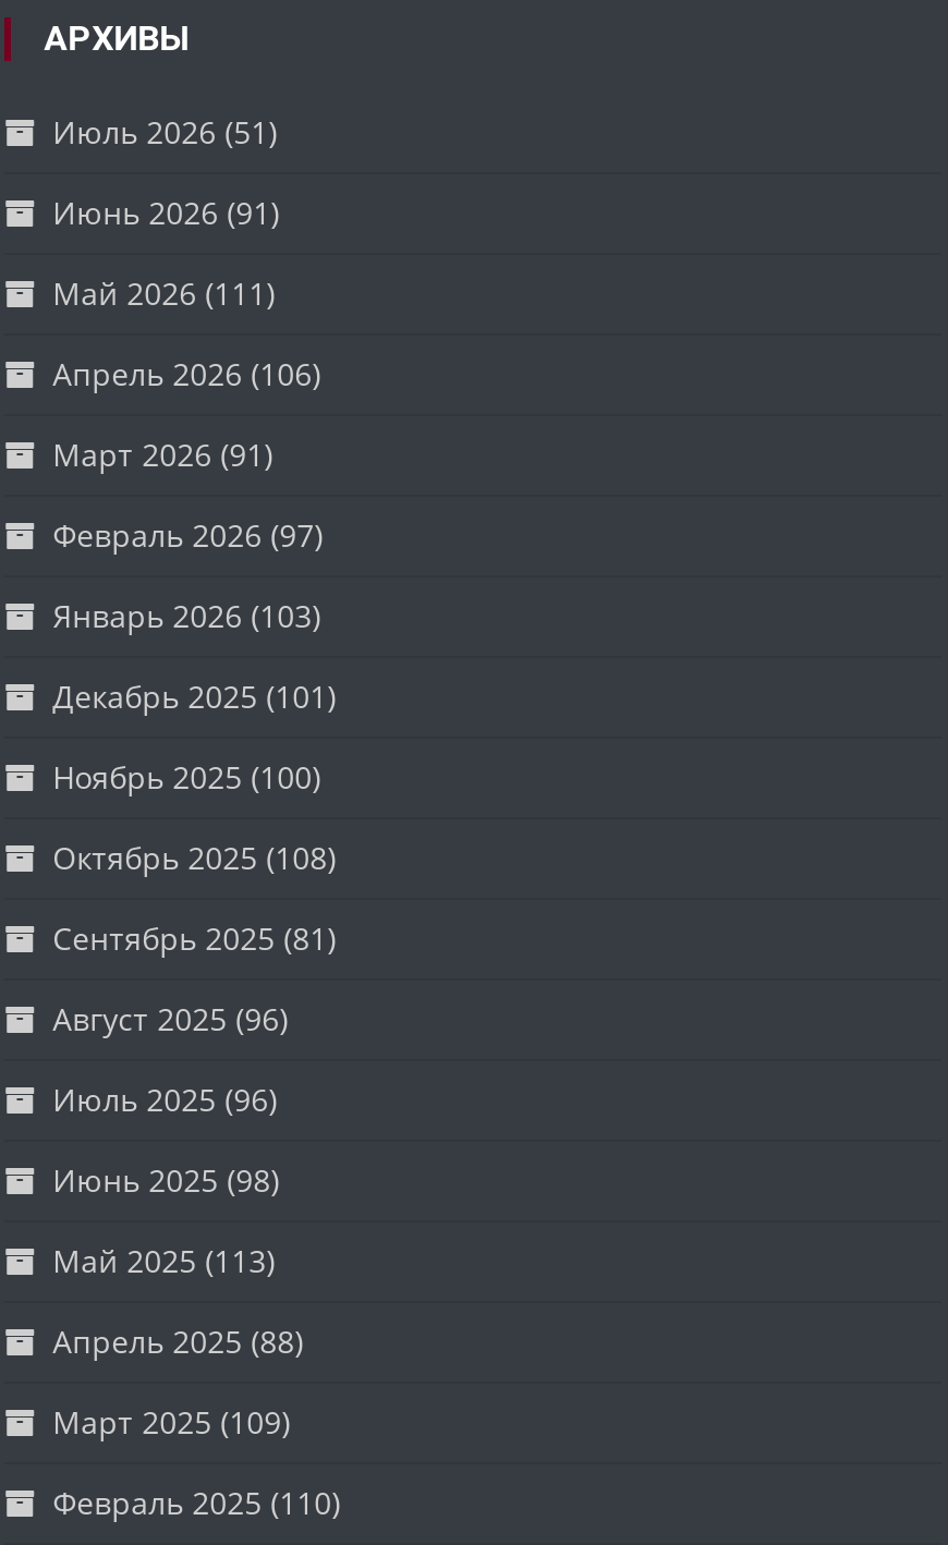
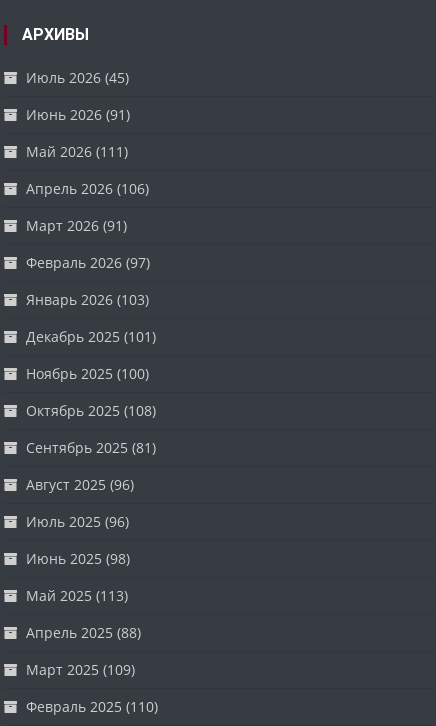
- Июль 2026 (51)
+ Июль 2026 (45)
